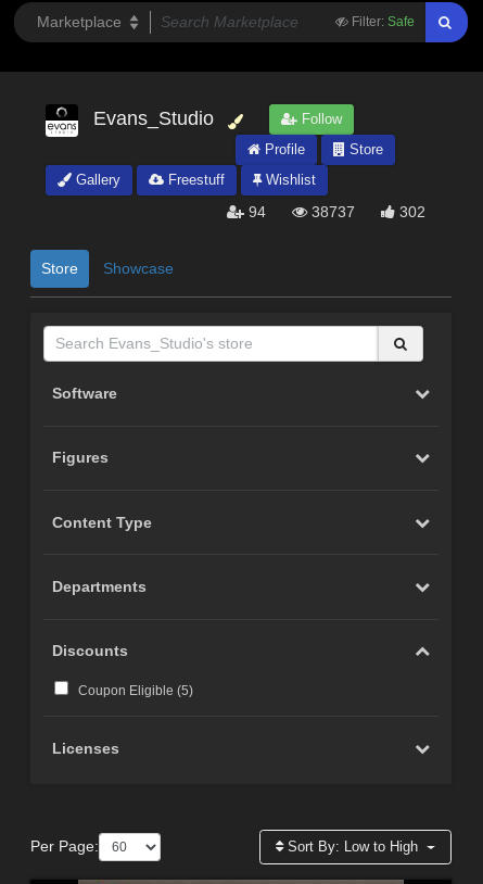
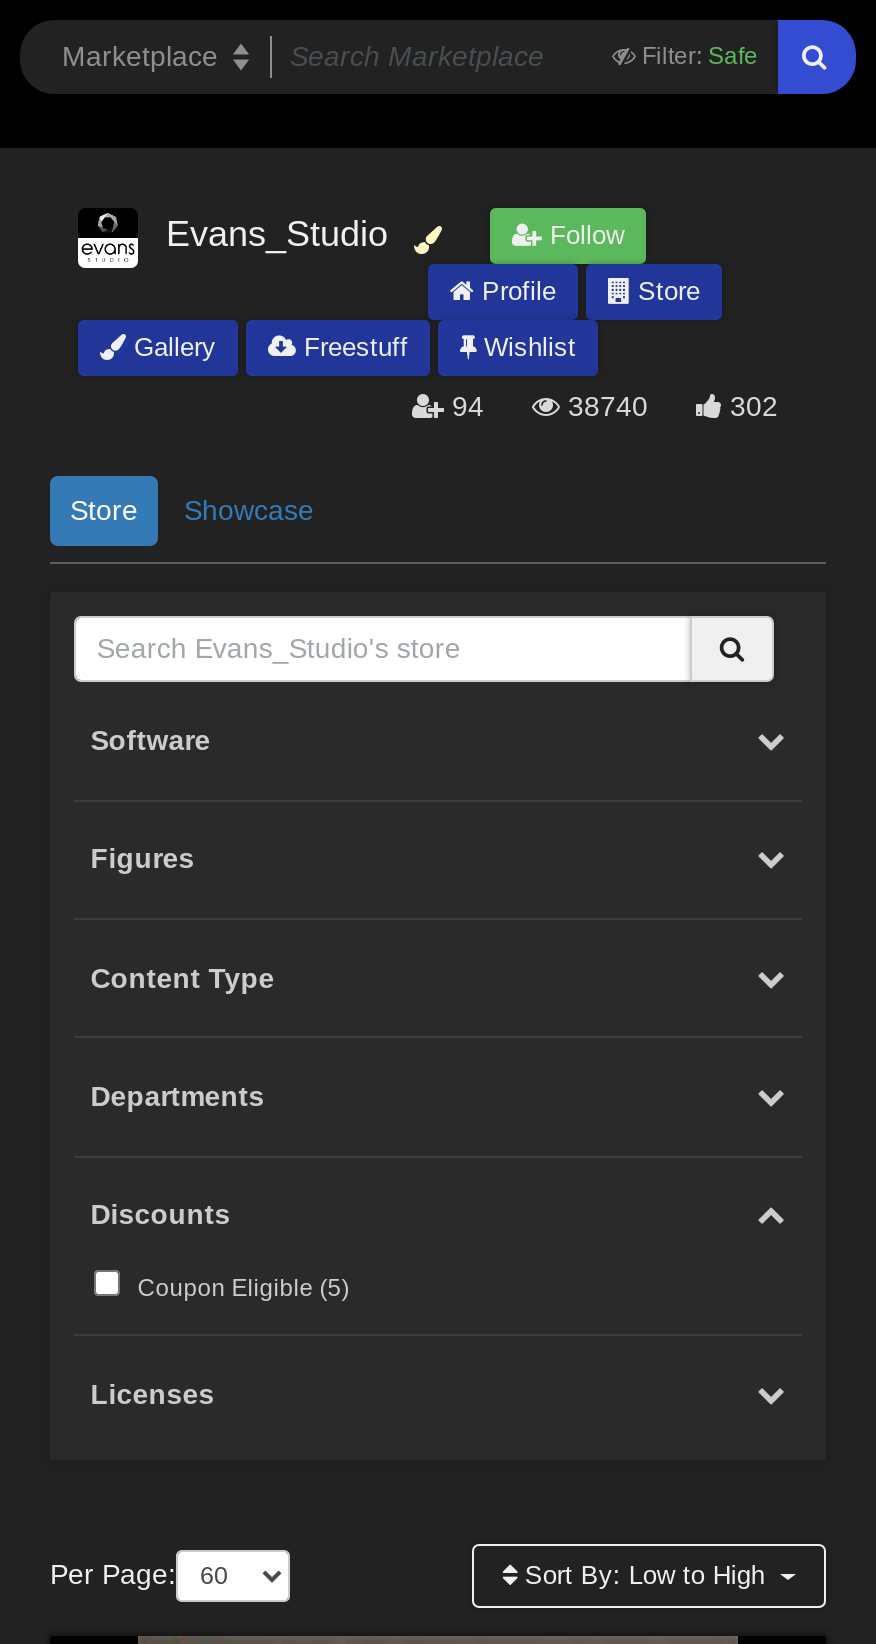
- 38737
+ 38740
